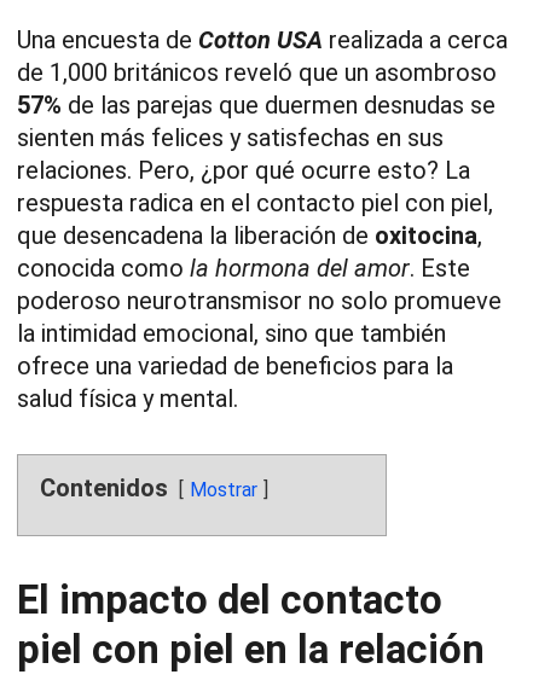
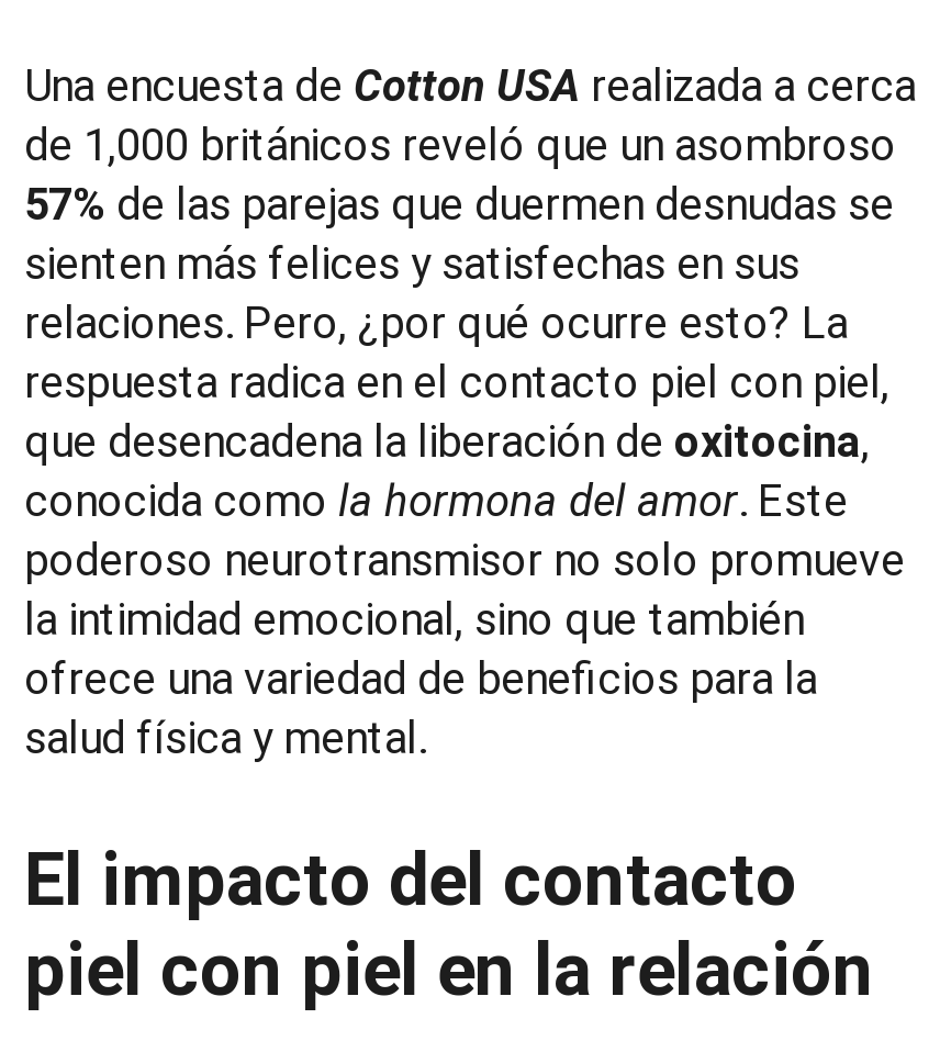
- Contenidos
- Mostrar
